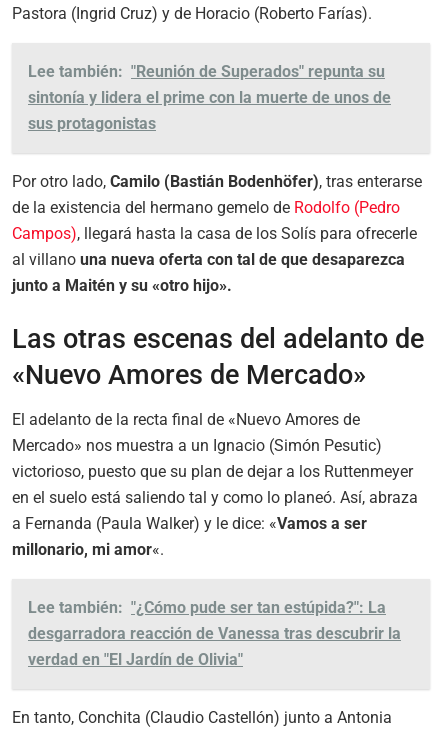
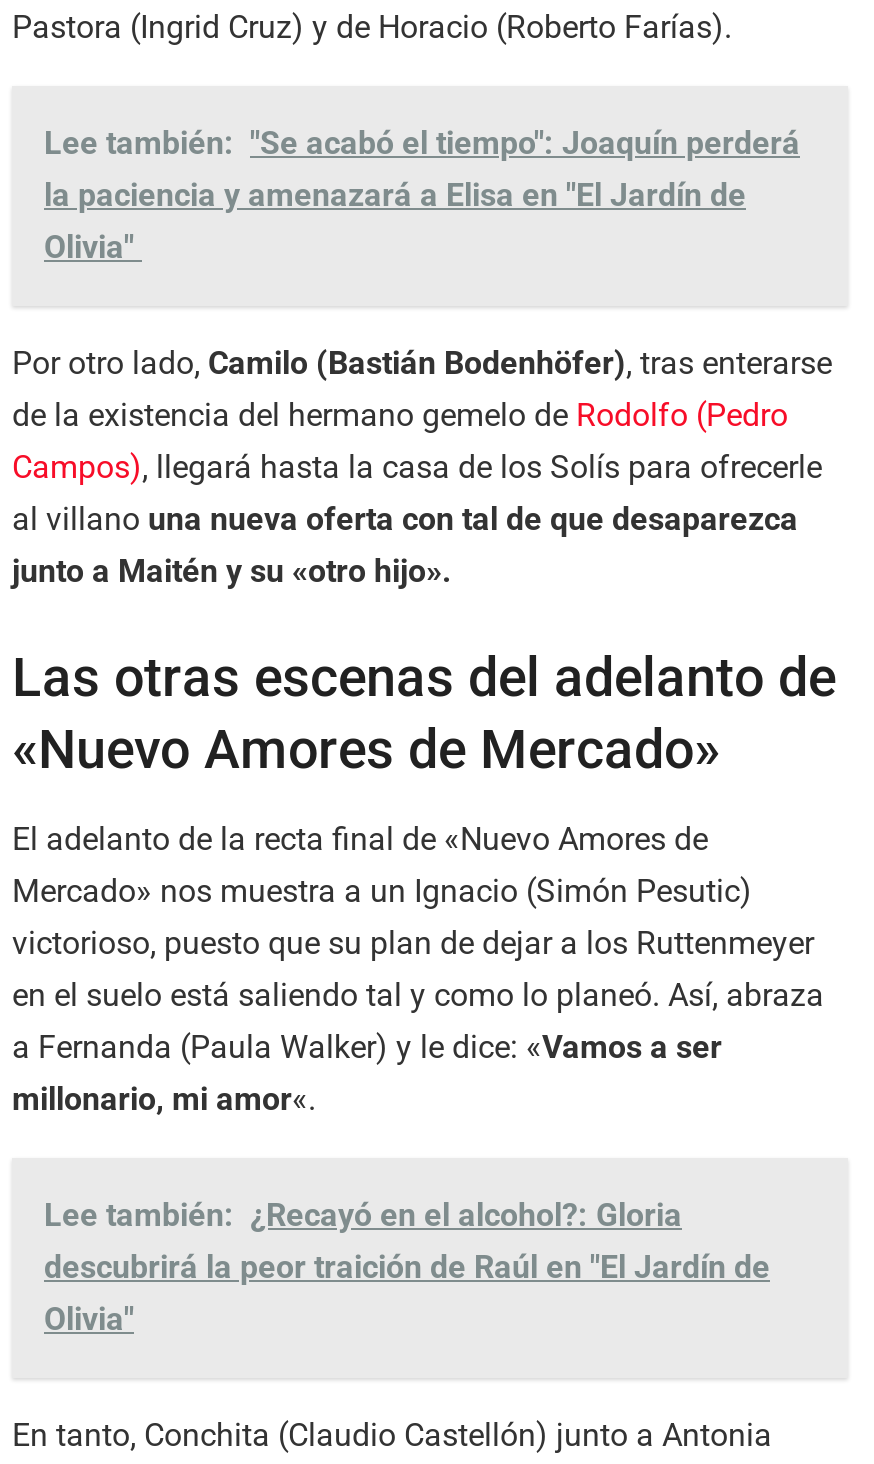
- Lee también: "Reunión de Superados" repunta su
- sintonía y lidera el prime con la muerte de unos de
- sus protagonistas
+ Lee también: "Se acabó el tiempo": Joaquín perderá
+ la paciencia y amenazará a Elisa en "El Jardín de
+ Olivia"

- Lee también: "¿Cómo pude ser tan estúpida?": La
- desgarradora reacción de Vanessa tras descubrir la
- verdad en "El Jardín de Olivia"
+ Lee también: ¿Recayó en el alcohol?: Gloria
+ descubrirá la peor traición de Raúl en "El Jardín de
+ Olivia"
